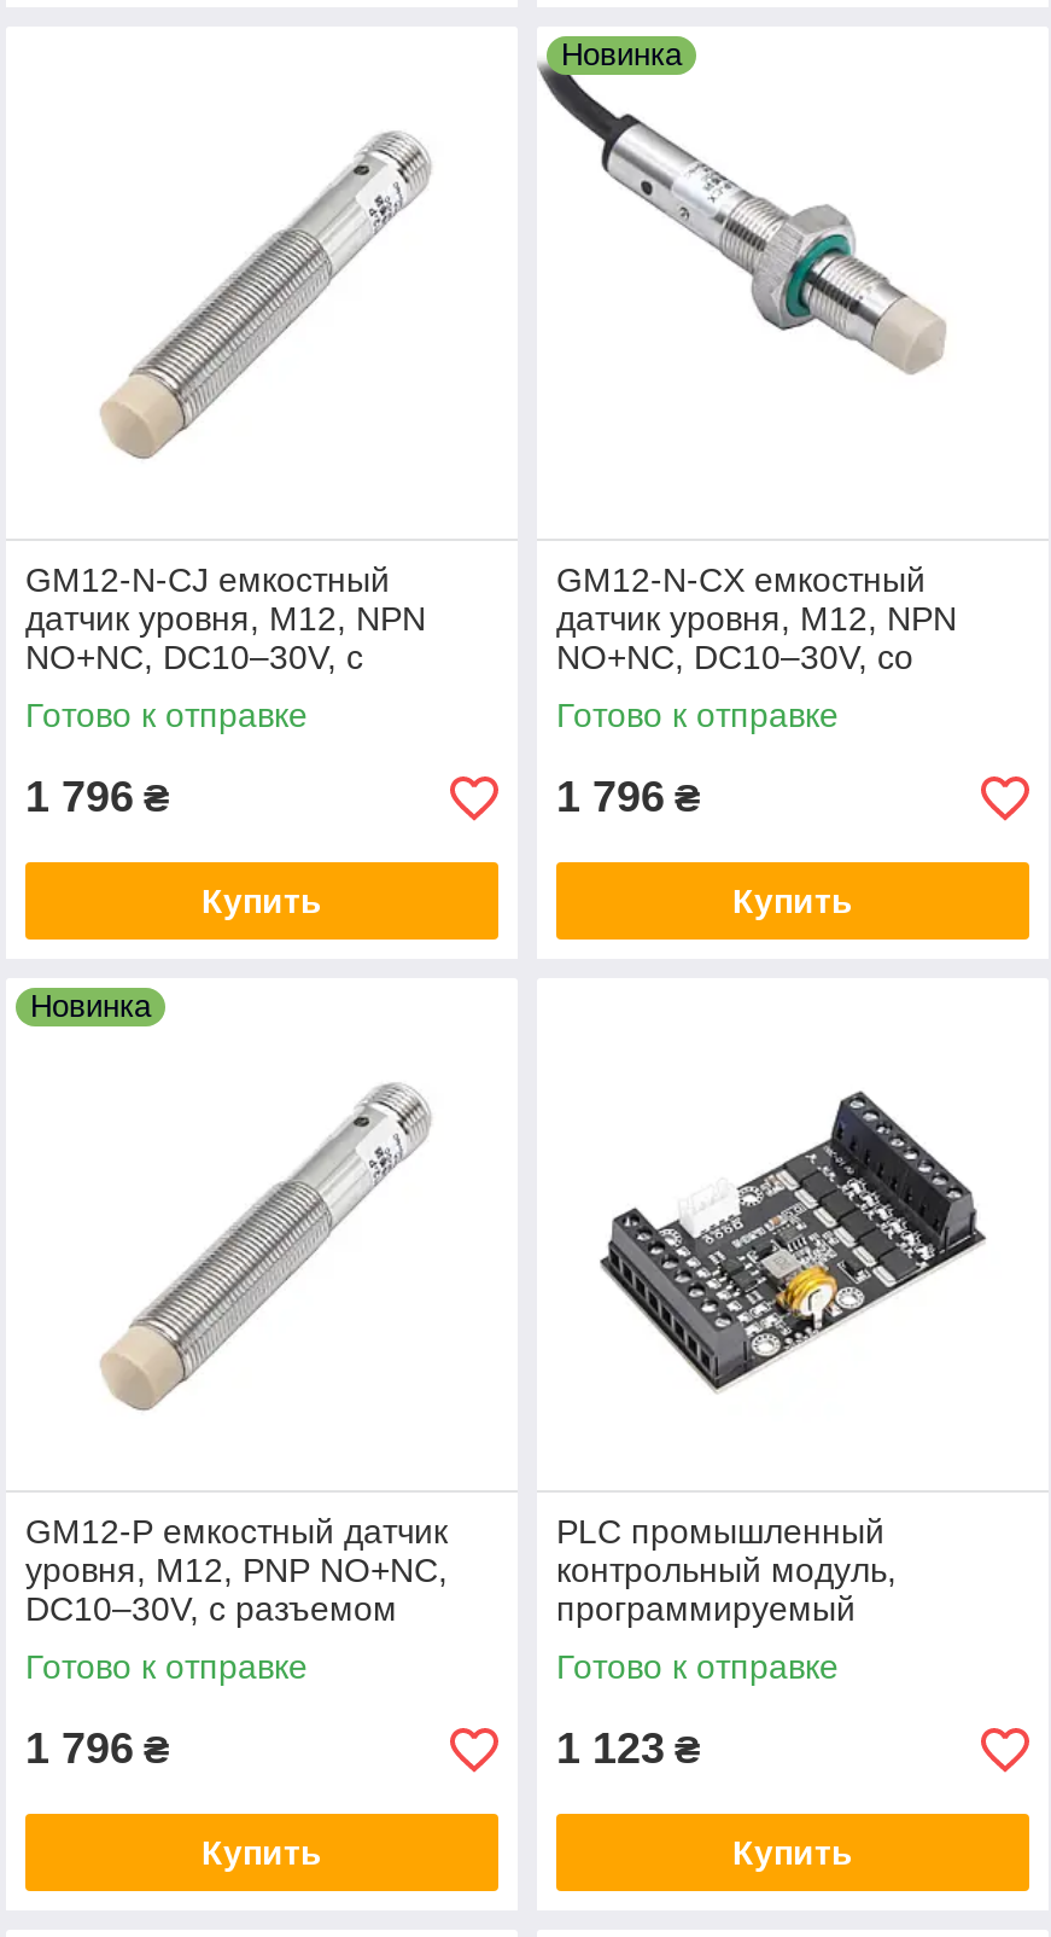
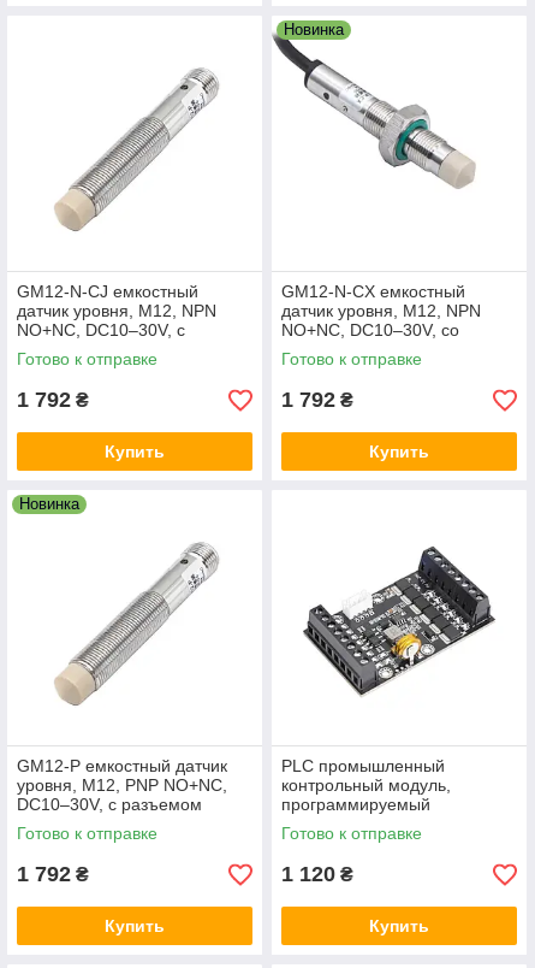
- 1 796 ₴
+ 1 792 ₴

- 1 796 ₴
+ 1 792 ₴

- 1 796 ₴
+ 1 792 ₴

- 1 123 ₴
+ 1 120 ₴
